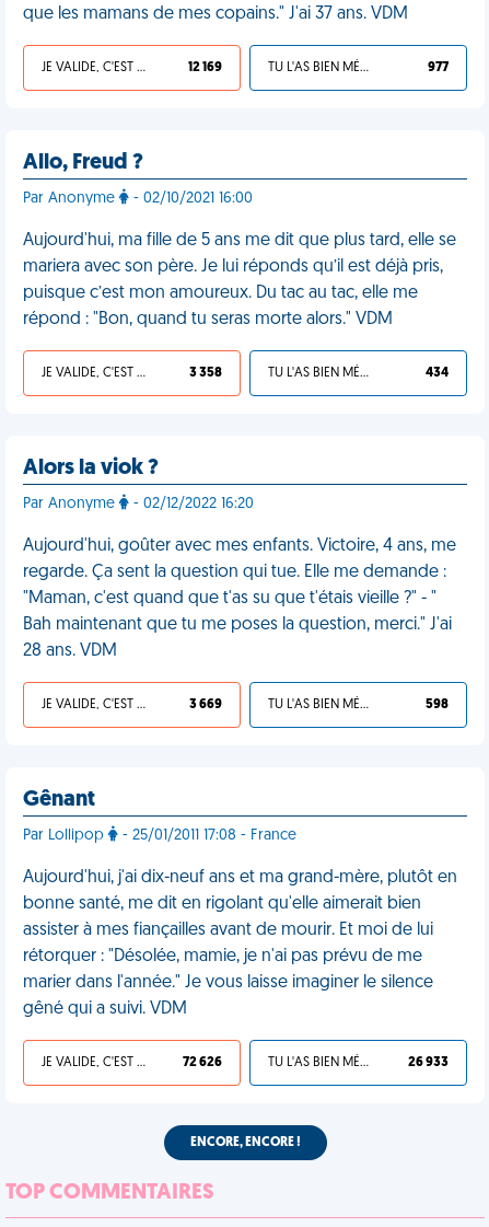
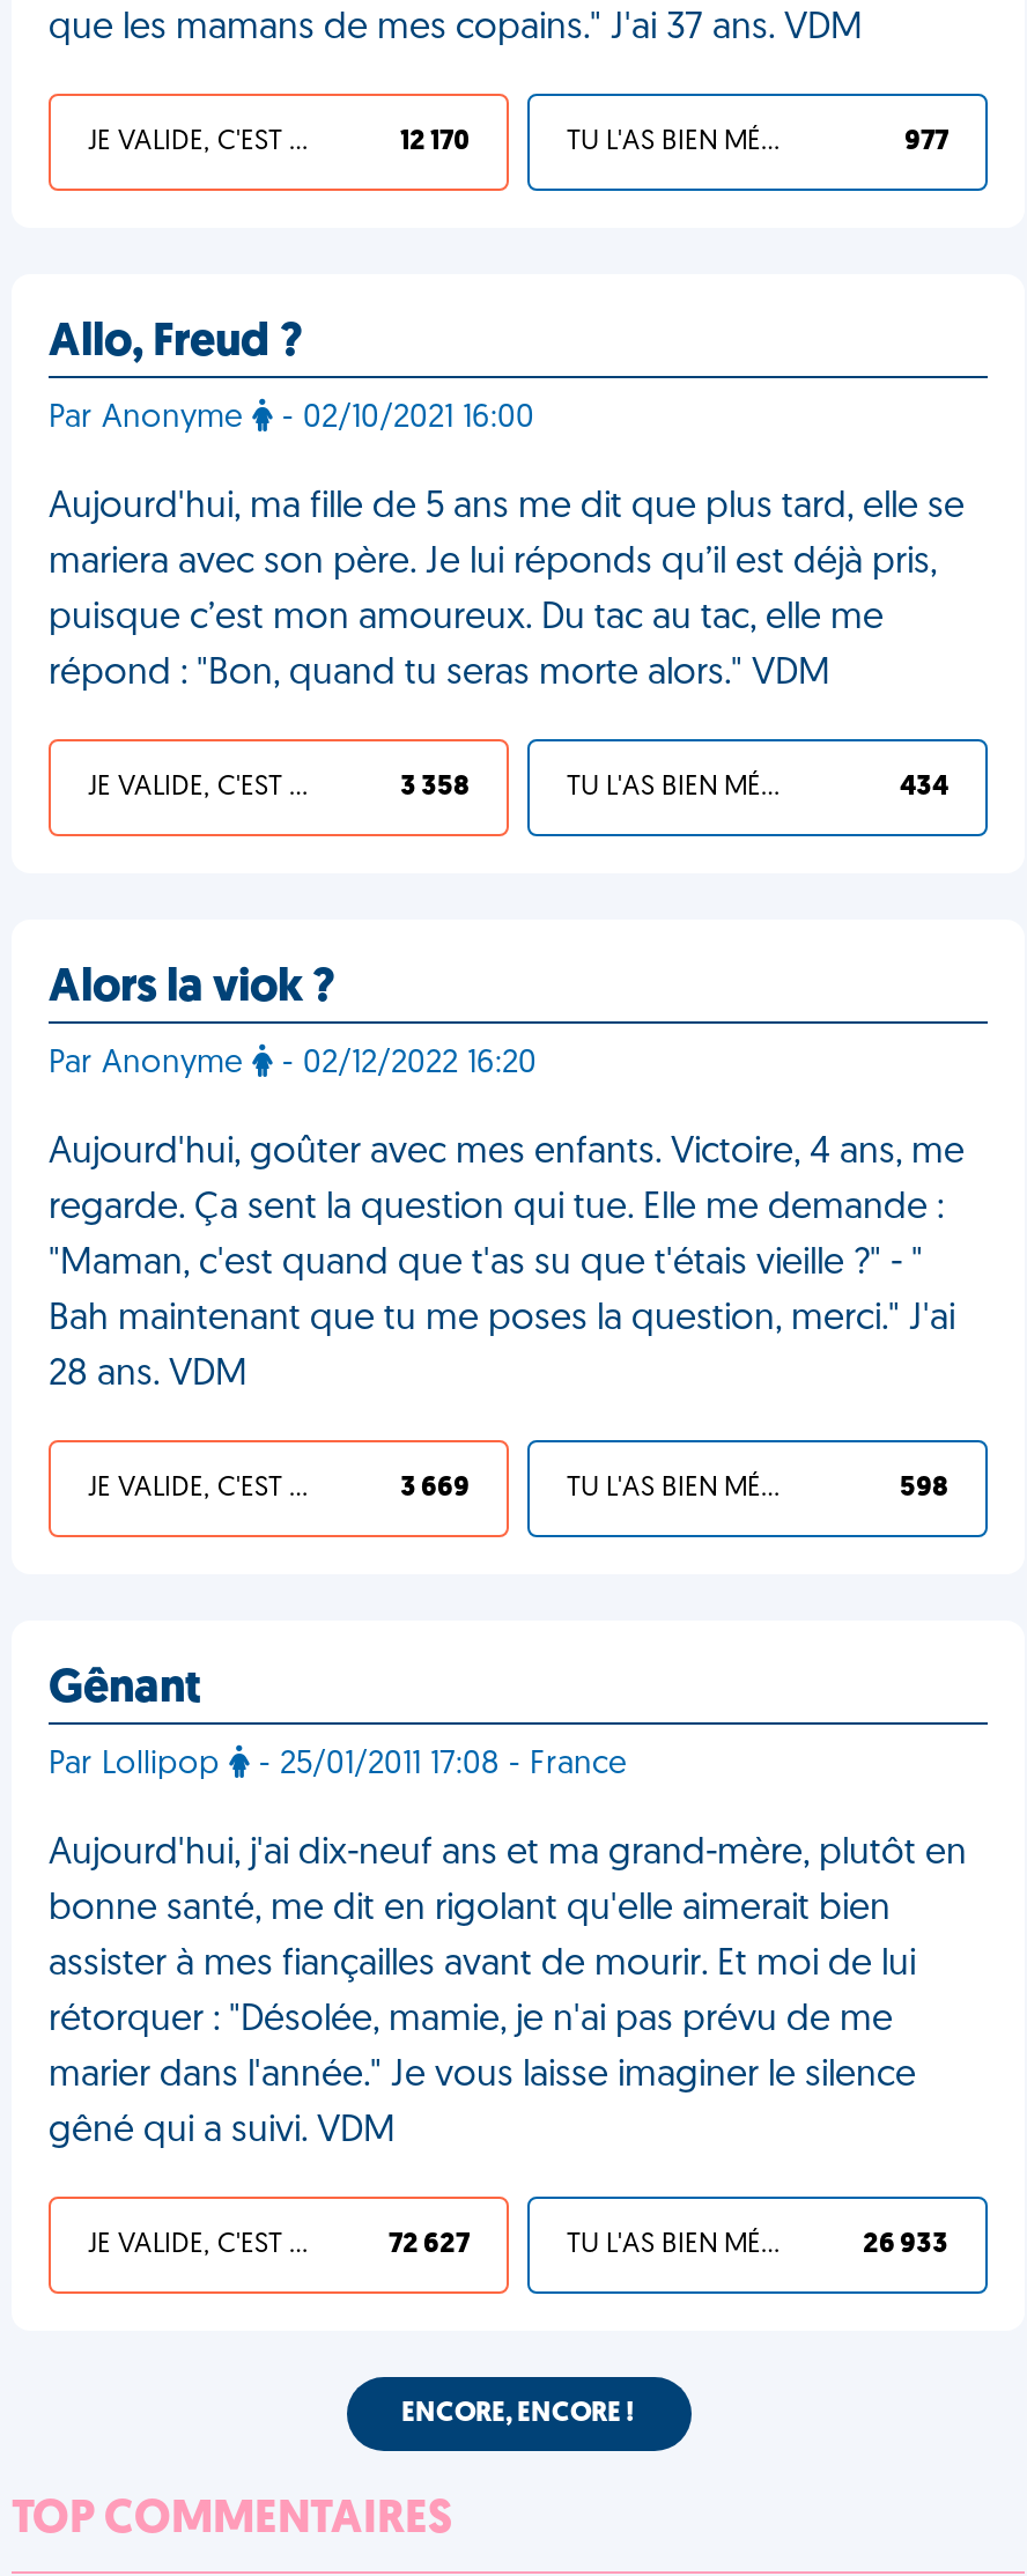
- 12 169
+ 12 170

- 72 626
+ 72 627
